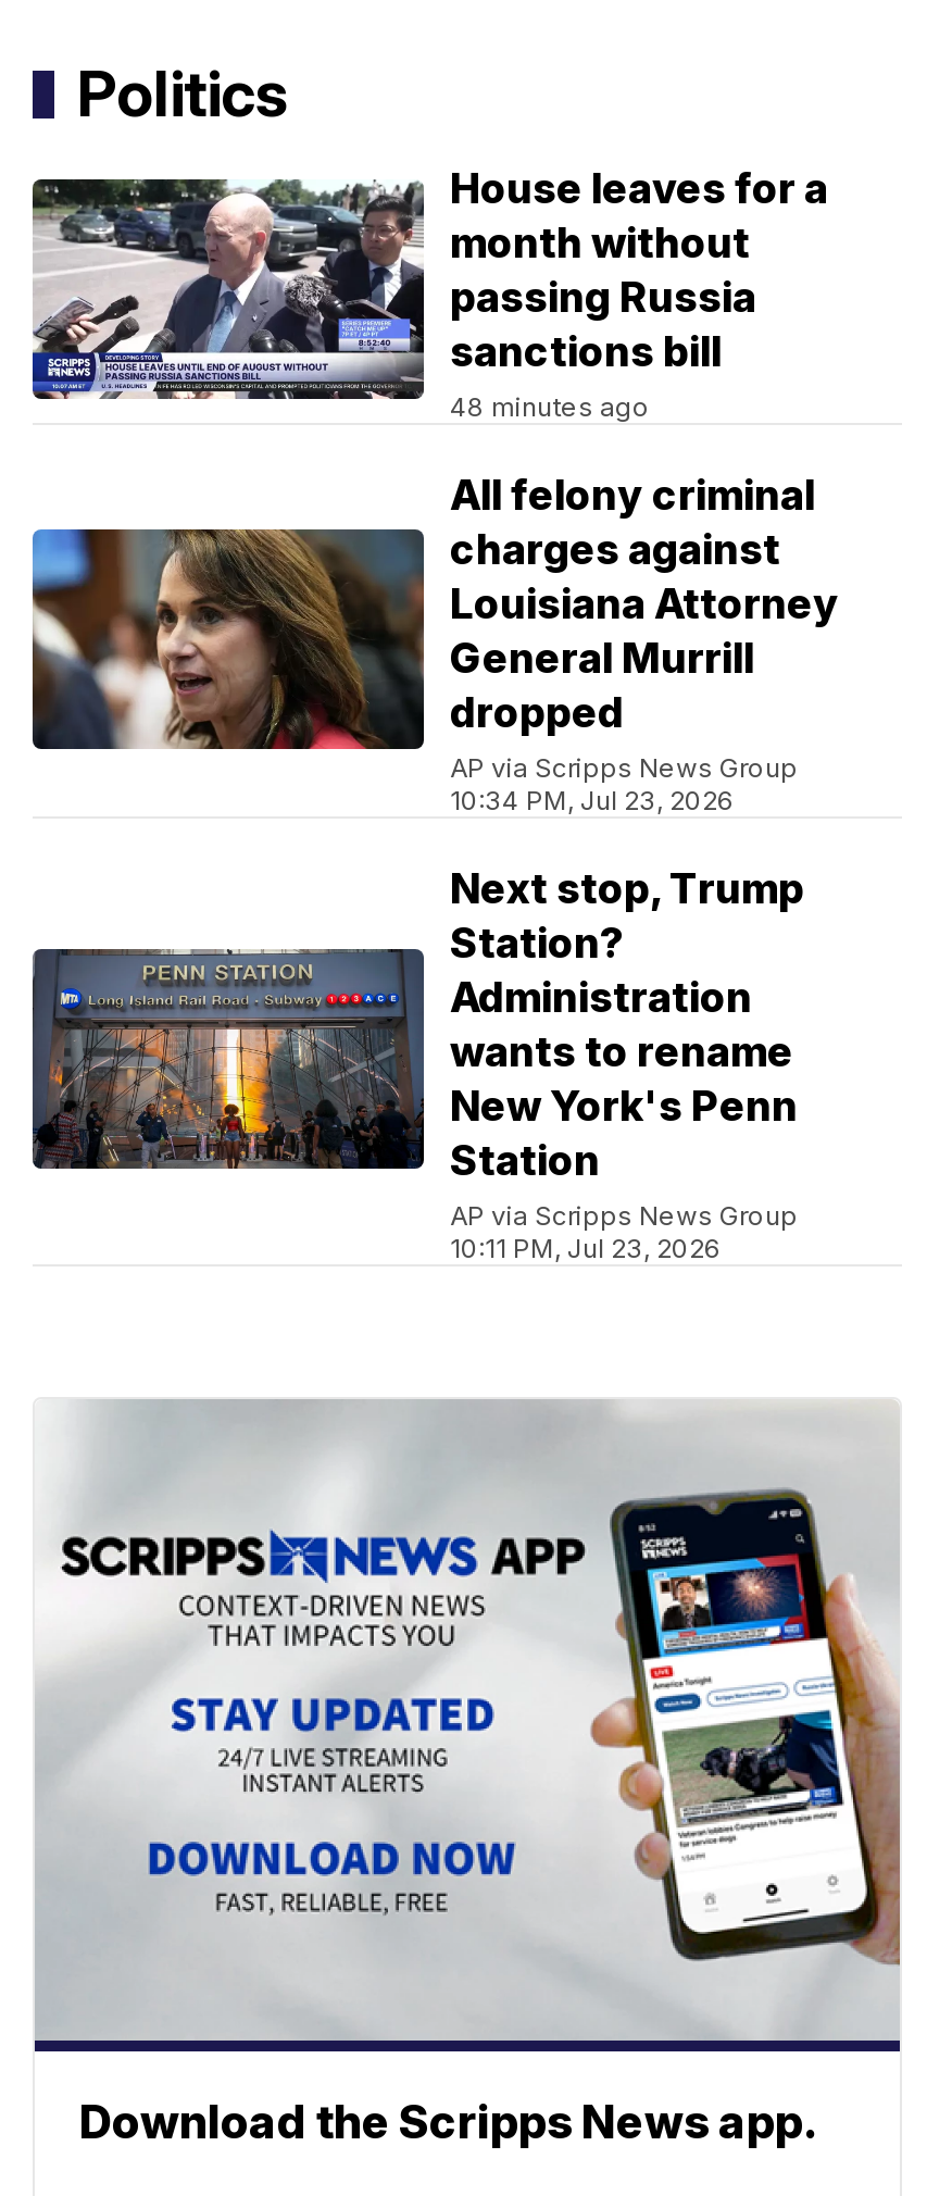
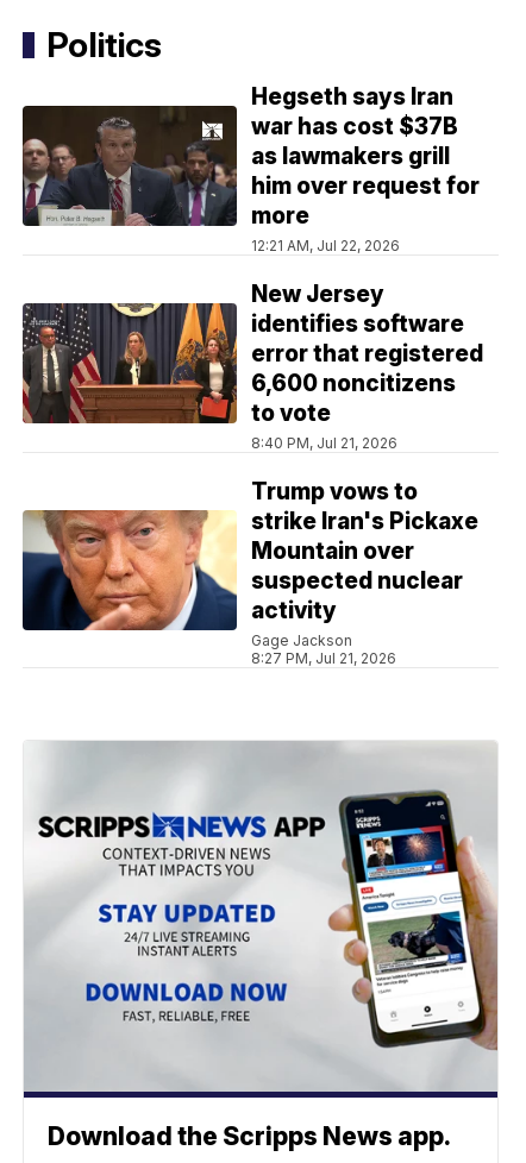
- [image]
- House leaves for a
- month without
- passing Russia
- sanctions bill
- 48 minutes ago
+ [image]
+ Hegseth says Iran
+ war has cost $37B
+ as lawmakers grill
+ him over request for
+ more
+ 12:21 AM, Jul 22, 2026

- [image]
- All felony criminal
- charges against
- Louisiana Attorney
- General Murrill
- dropped
- AP via Scripps News Group
- 10:34 PM, Jul 23, 2026
+ [image]
+ New Jersey
+ identifies software
+ error that registered
+ 6,600 noncitizens
+ to vote
+ 8:40 PM, Jul 21, 2026

- [image]
- Next stop, Trump
- Station?
- Administration
- wants to rename
- New York's Penn
- Station
- AP via Scripps News Group
- 10:11 PM, Jul 23, 2026
+ [image]
+ Trump vows to
+ strike Iran's Pickaxe
+ Mountain over
+ suspected nuclear
+ activity
+ Gage Jackson
+ 8:27 PM, Jul 21, 2026
